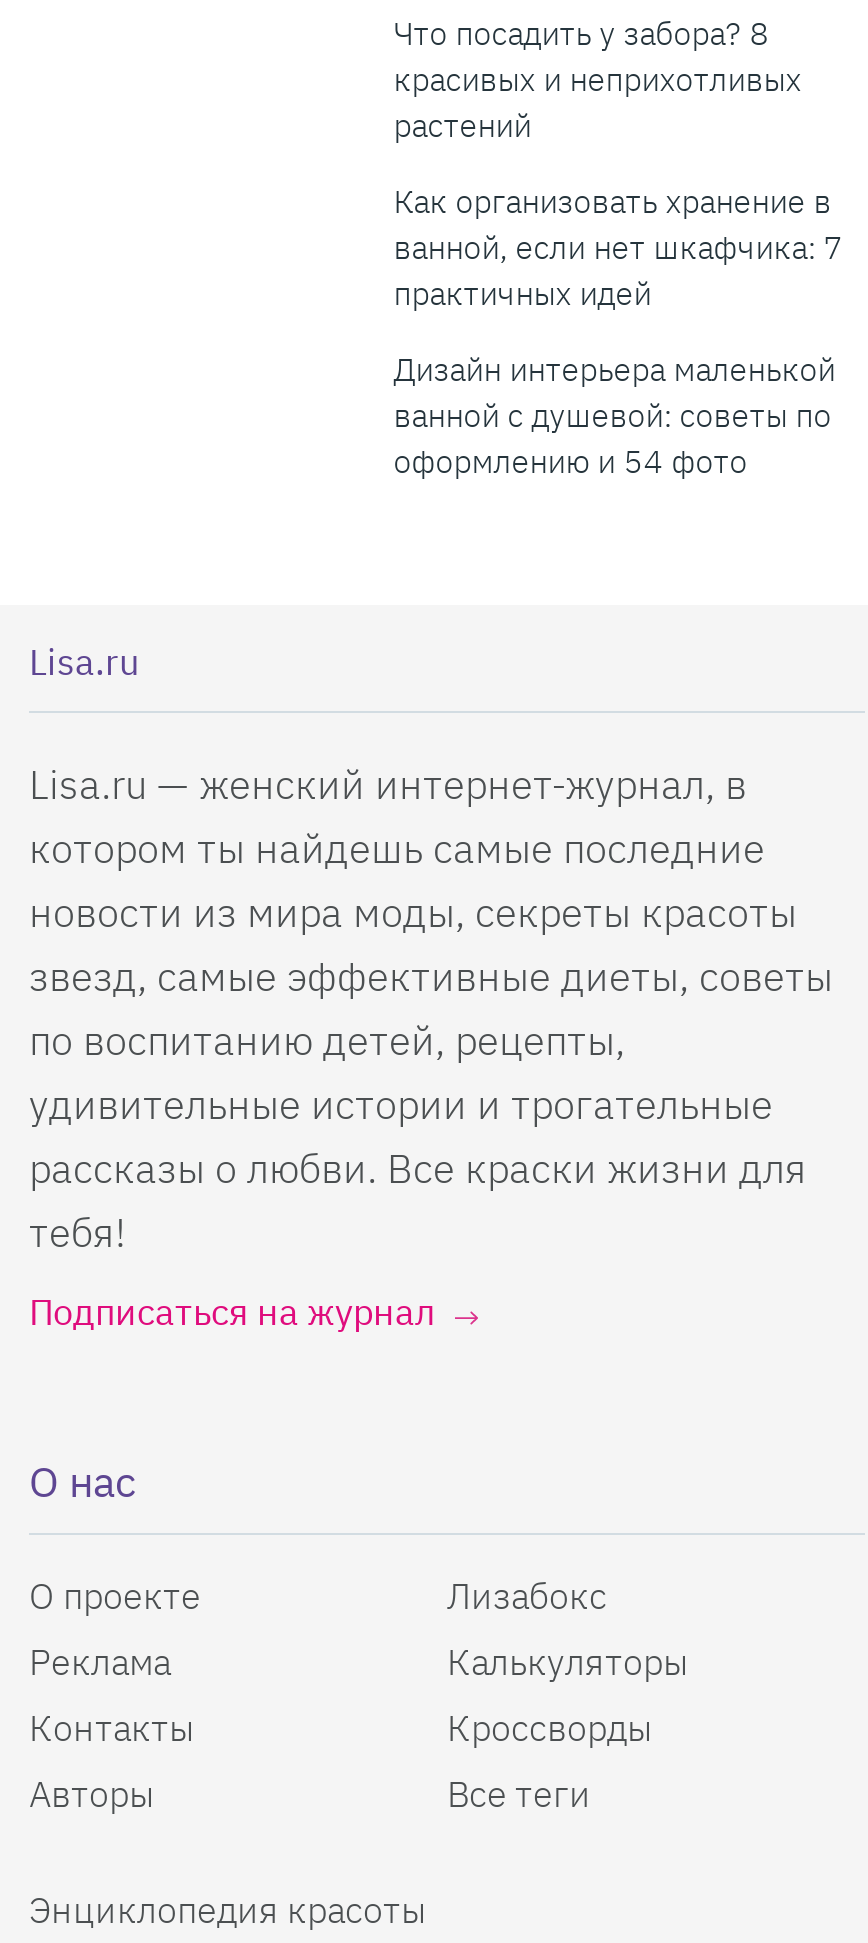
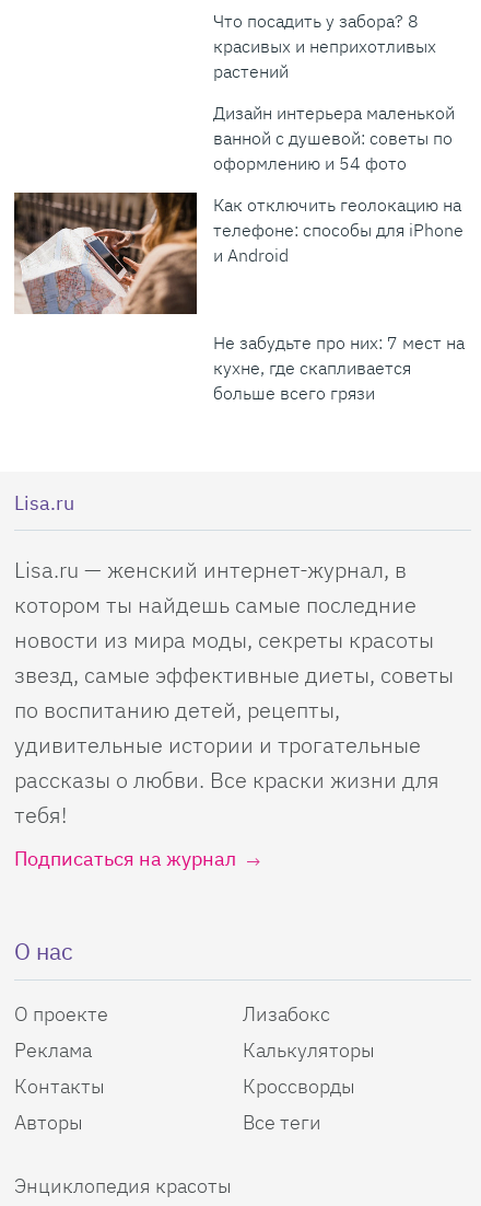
- Как организовать хранение в
- ванной, если нет шкафчика: 7
- практичных идей

moved up: Дизайн интерьера маленькой | ванной с душевой: советы по | оформлению и 54 фото

+ [image]
+ Как отключить геолокацию на
+ телефоне: способы для iPhone
+ и Android

+ Не забудьте про них: 7 мест на
+ кухне, где скапливается
+ больше всего грязи
